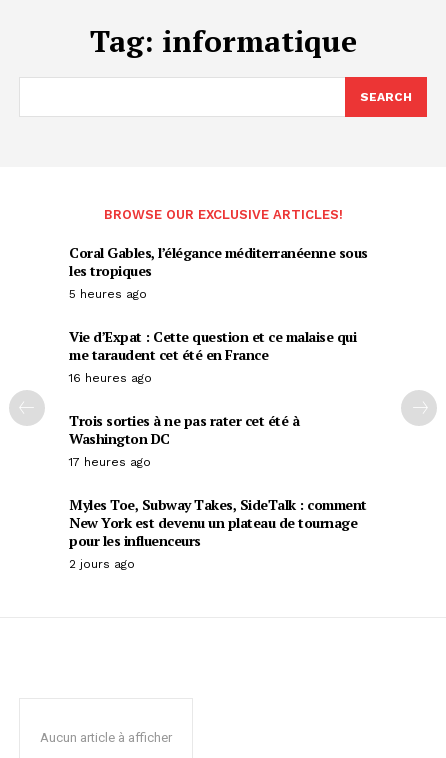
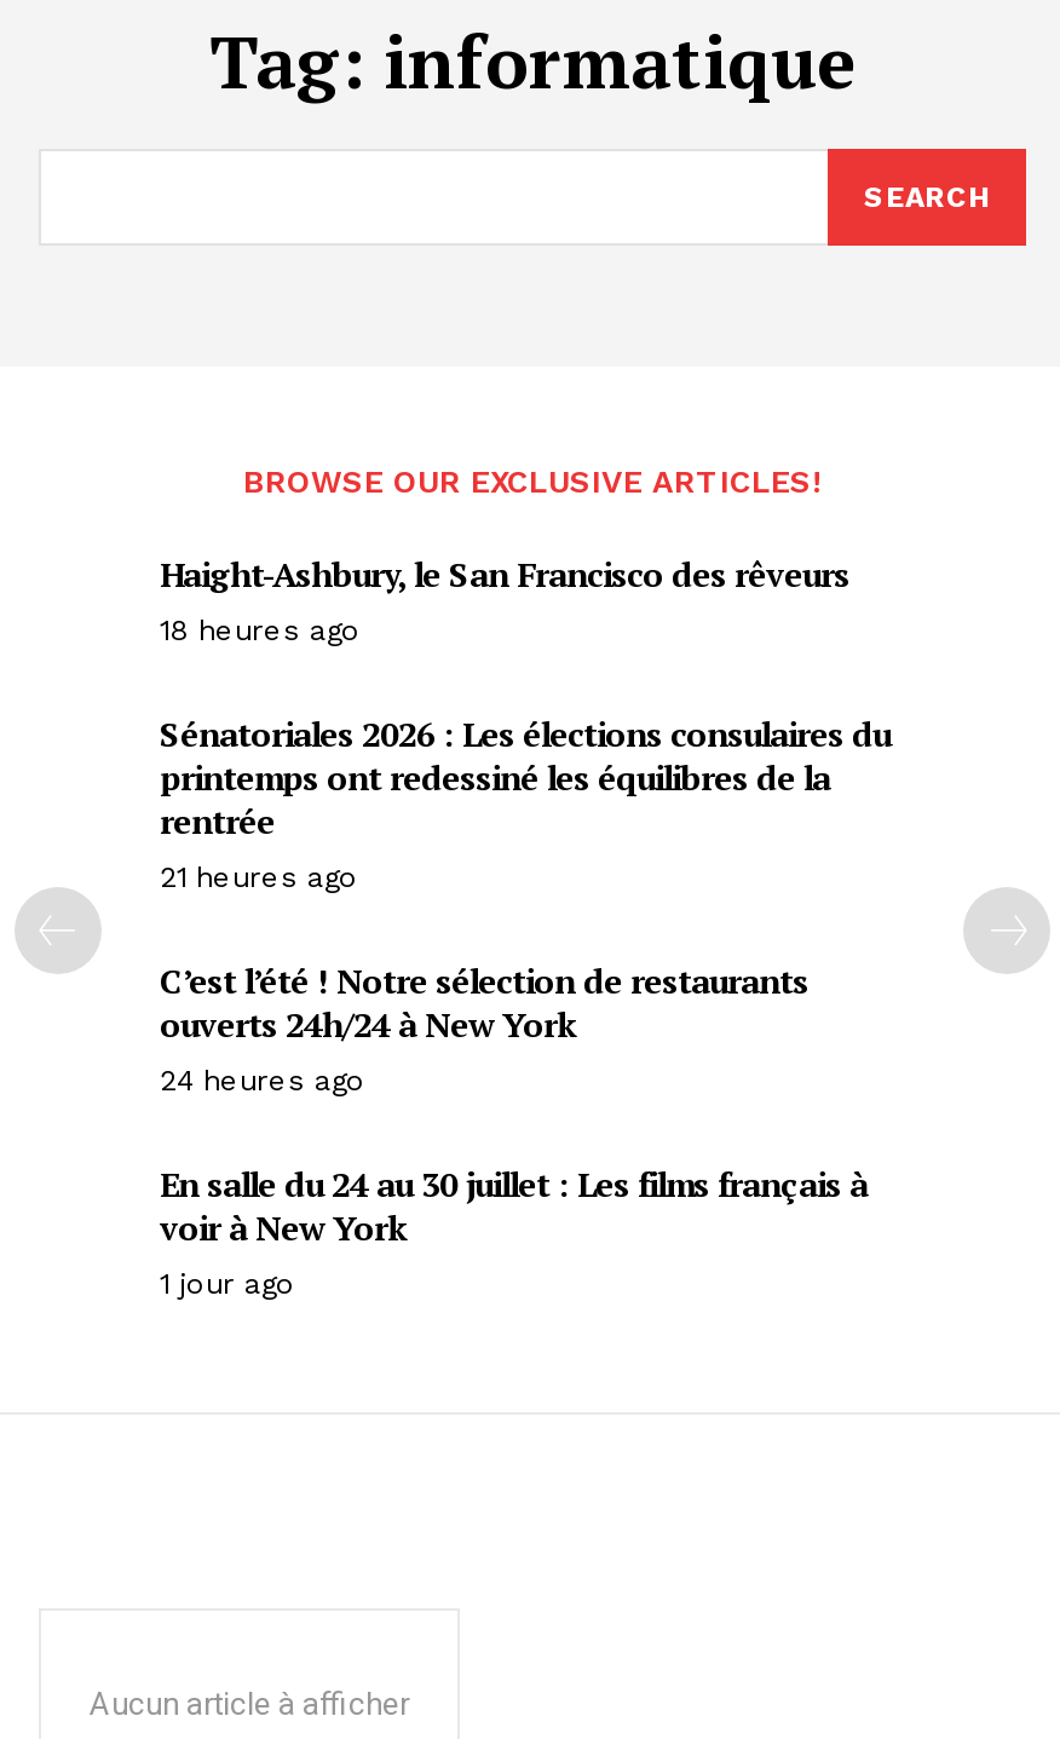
- Coral Gables, l’élégance méditerranéenne sous
- les tropiques
- 5 heures ago
+ Haight-Ashbury, le San Francisco des rêveurs
+ 18 heures ago

- Vie d’Expat : Cette question et ce malaise qui
- me taraudent cet été en France
- 16 heures ago
+ Sénatoriales 2026 : Les élections consulaires du
+ printemps ont redessiné les équilibres de la
+ rentrée
+ 21 heures ago

- Trois sorties à ne pas rater cet été à
- Washington DC
- 17 heures ago
+ C’est l’été ! Notre sélection de restaurants
+ ouverts 24h/24 à New York
+ 24 heures ago

- Myles Toe, Subway Takes, SideTalk : comment
- New York est devenu un plateau de tournage
- pour les influenceurs
- 2 jours ago
+ En salle du 24 au 30 juillet : Les films français à
+ voir à New York
+ 1 jour ago
